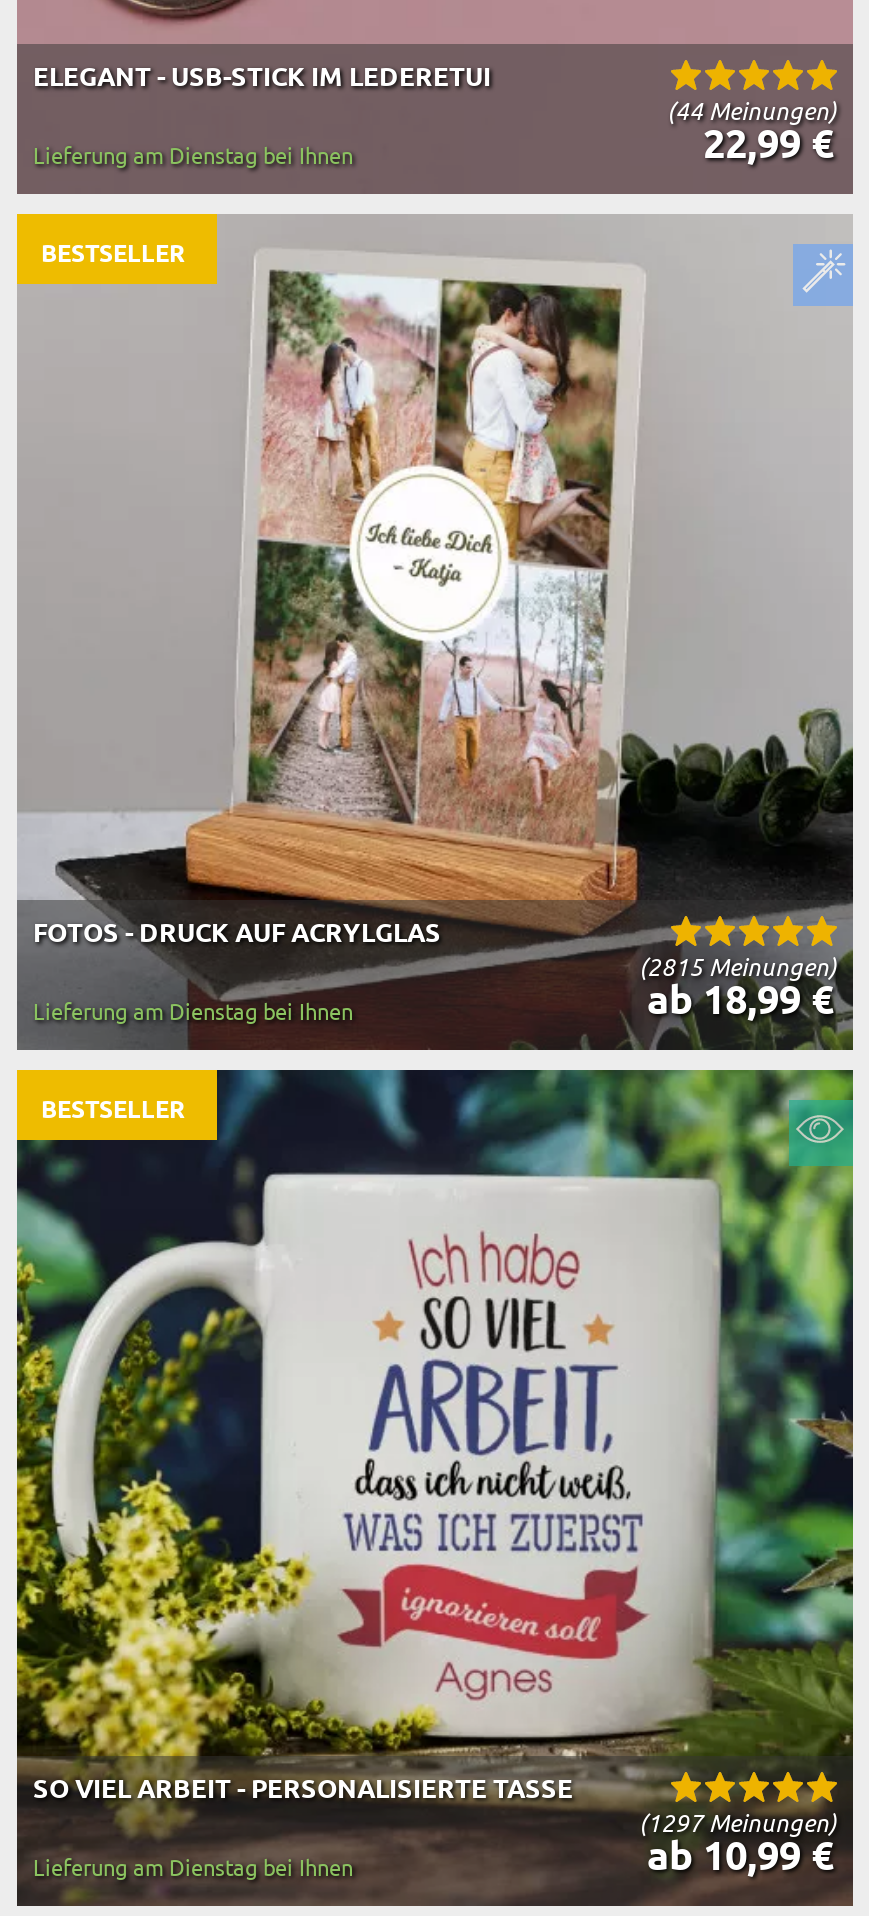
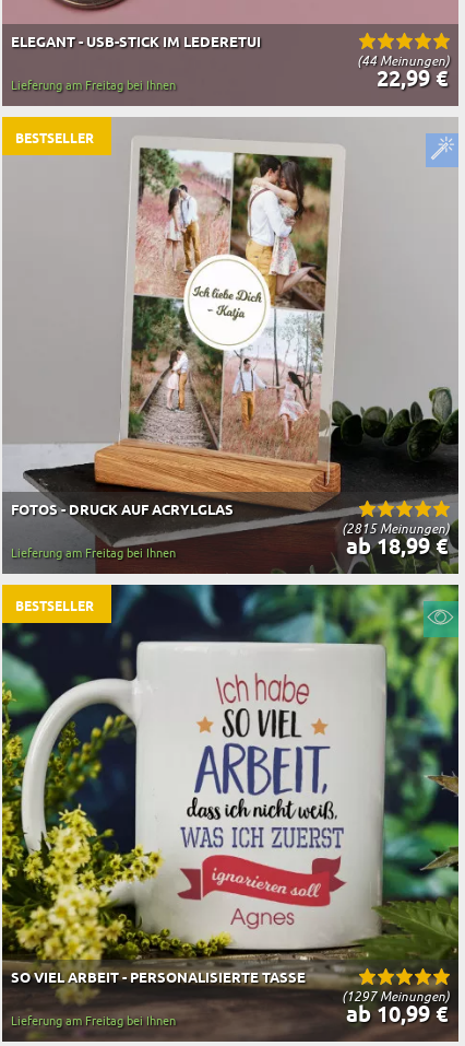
- Lieferung am Dienstag bei Ihnen
+ Lieferung am Freitag bei Ihnen

- Lieferung am Dienstag bei Ihnen
+ Lieferung am Freitag bei Ihnen

- Lieferung am Dienstag bei Ihnen
+ Lieferung am Freitag bei Ihnen
